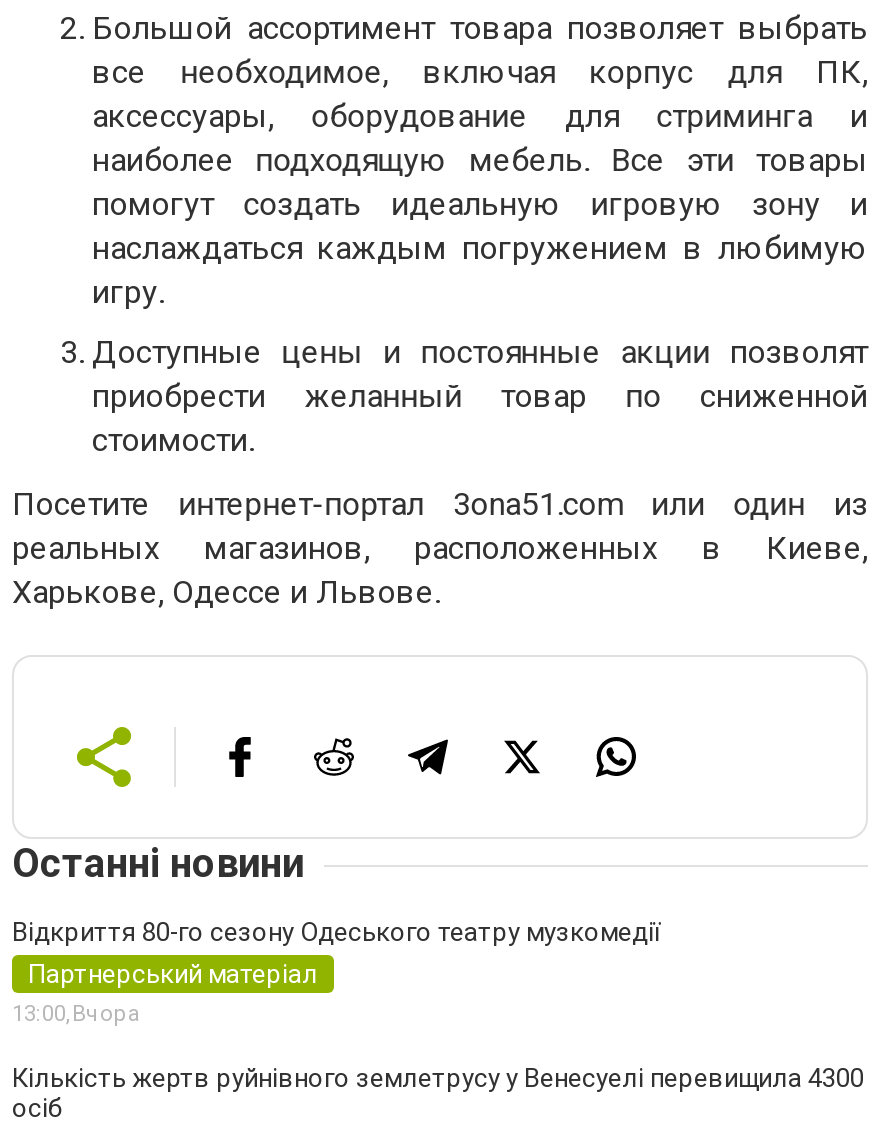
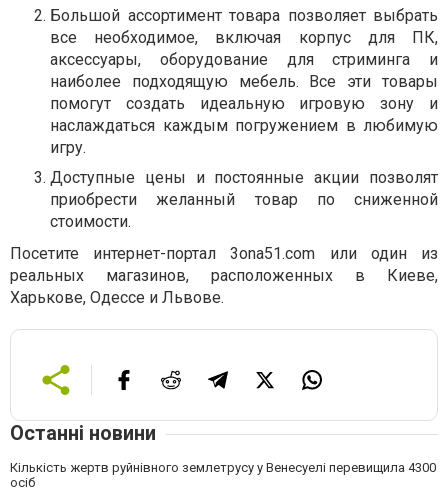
- Відкриття 80-го сезону Одеського театру музкомедії
- Партнерський матеріал
- 13:00, Вчора
